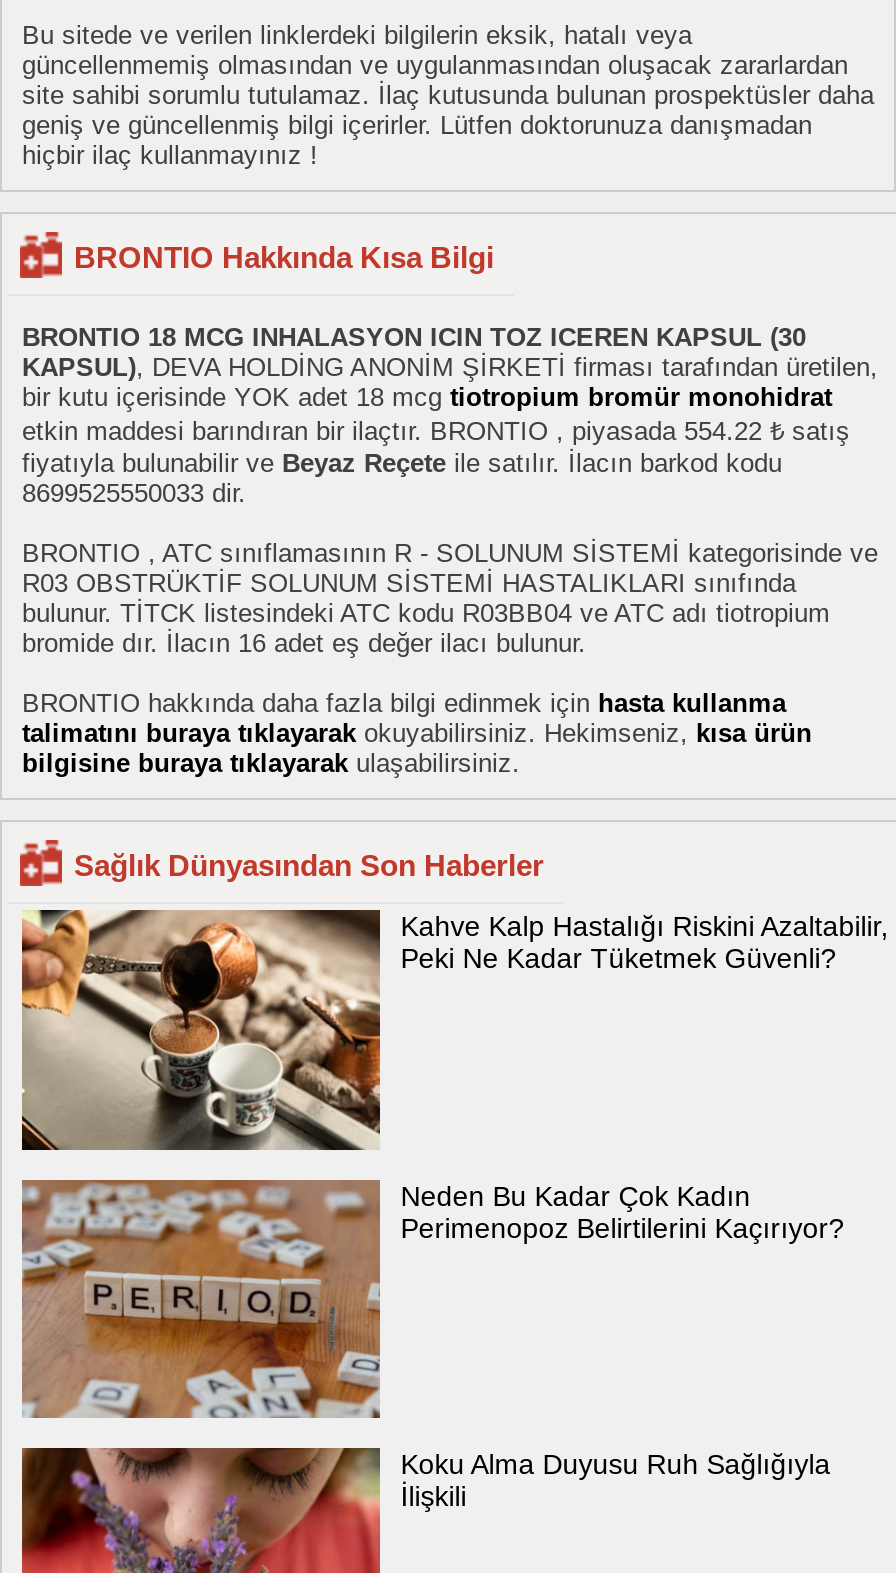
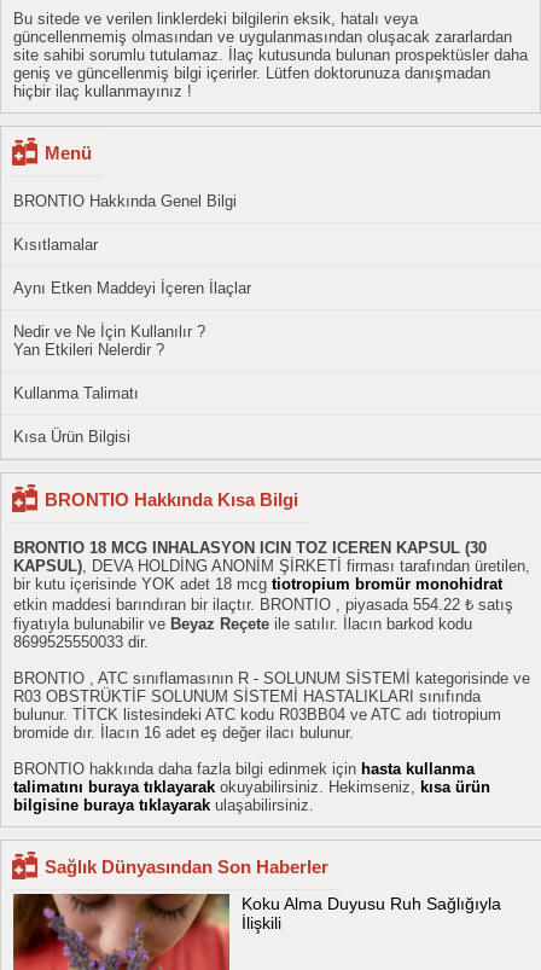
+ Menü
+ BRONTIO Hakkında Genel Bilgi
+ Kısıtlamalar
+ Aynı Etken Maddeyi İçeren İlaçlar
+ Nedir ve Ne İçin Kullanılır ?
+ Yan Etkileri Nelerdir ?
+ Kullanma Talimatı
+ Kısa Ürün Bilgisi

moved down: BRONTIO Hakkında Kısa Bilgi | BRONTIO 18 MCG INHALASYON ICIN TOZ ICEREN KAPSUL (30 | KAPSUL), DEVA HOLDİNG ANONİM ŞİRKETİ firması tarafından üretilen, | ... | bilgisine buraya tıklayarak ulaşabilirsiniz. | Sağlık Dünyasından Son Haberler

- [image]
- Kahve Kalp Hastalığı Riskini Azaltabilir,
- Peki Ne Kadar Tüketmek Güvenli?

- [image]
- Neden Bu Kadar Çok Kadın
- Perimenopoz Belirtilerini Kaçırıyor?
